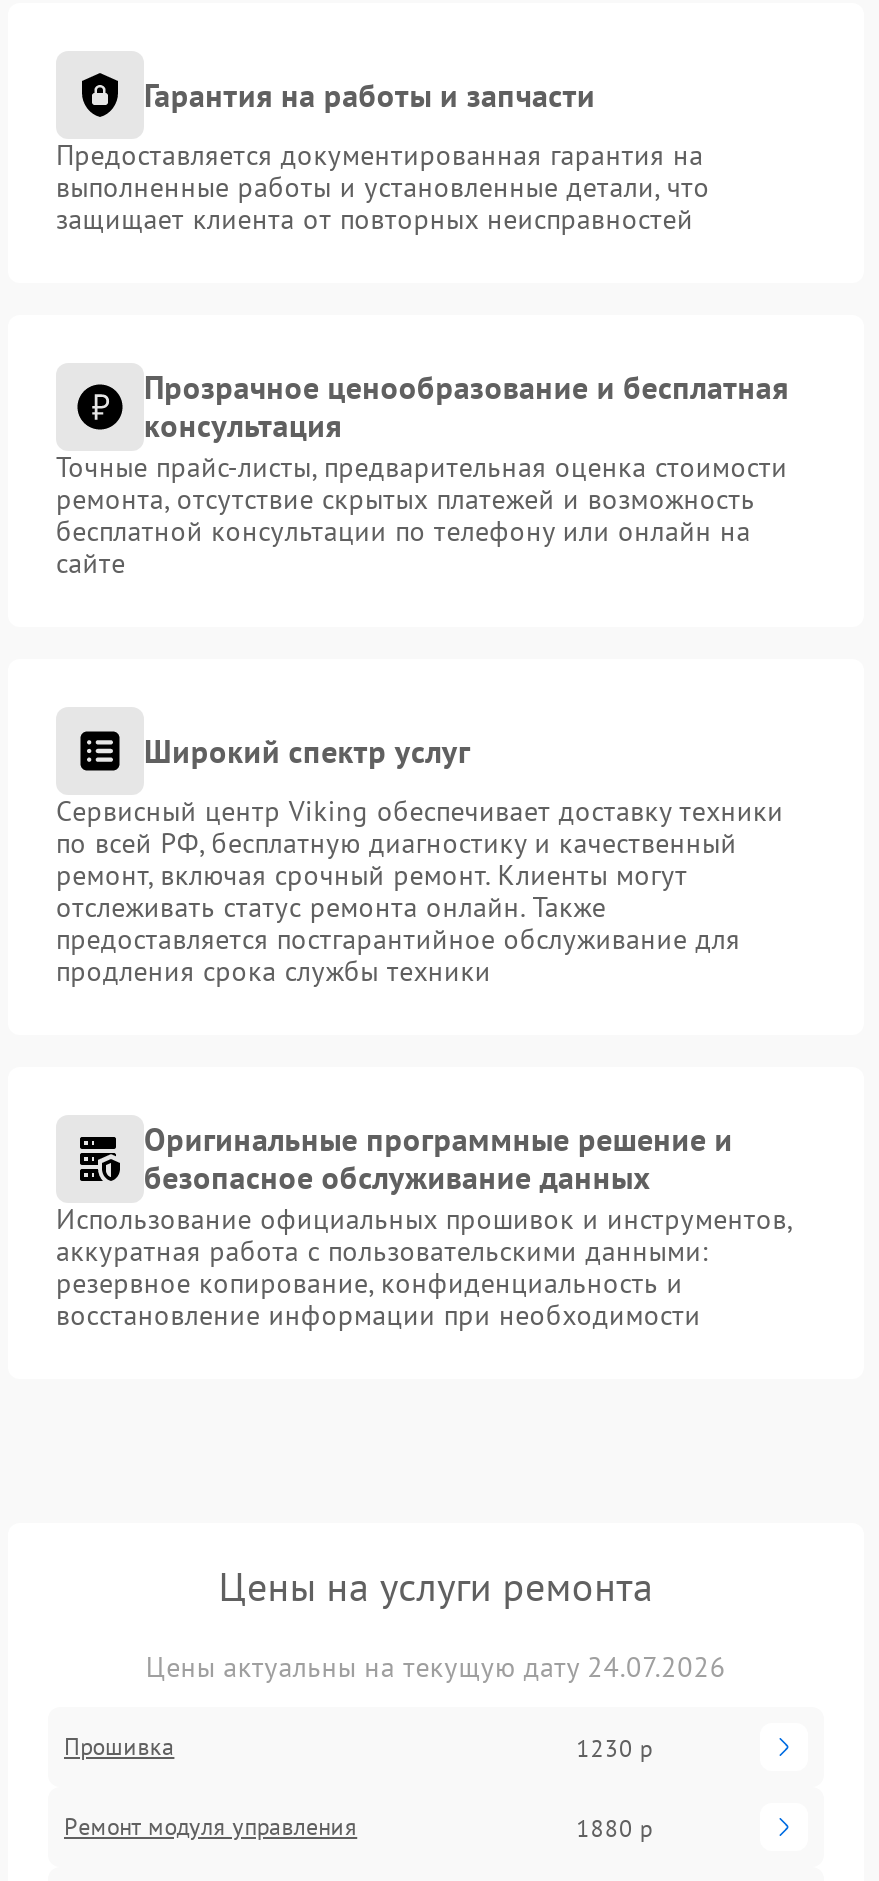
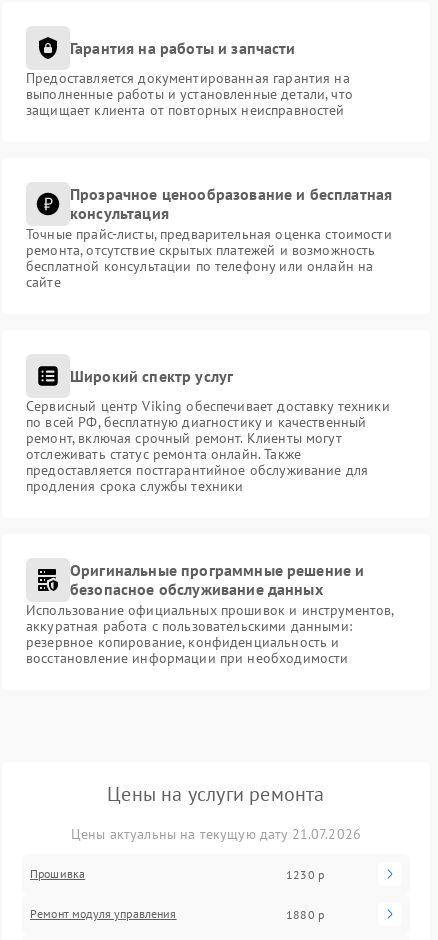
- Цены актуальны на текущую дату 24.07.2026
+ Цены актуальны на текущую дату 21.07.2026
